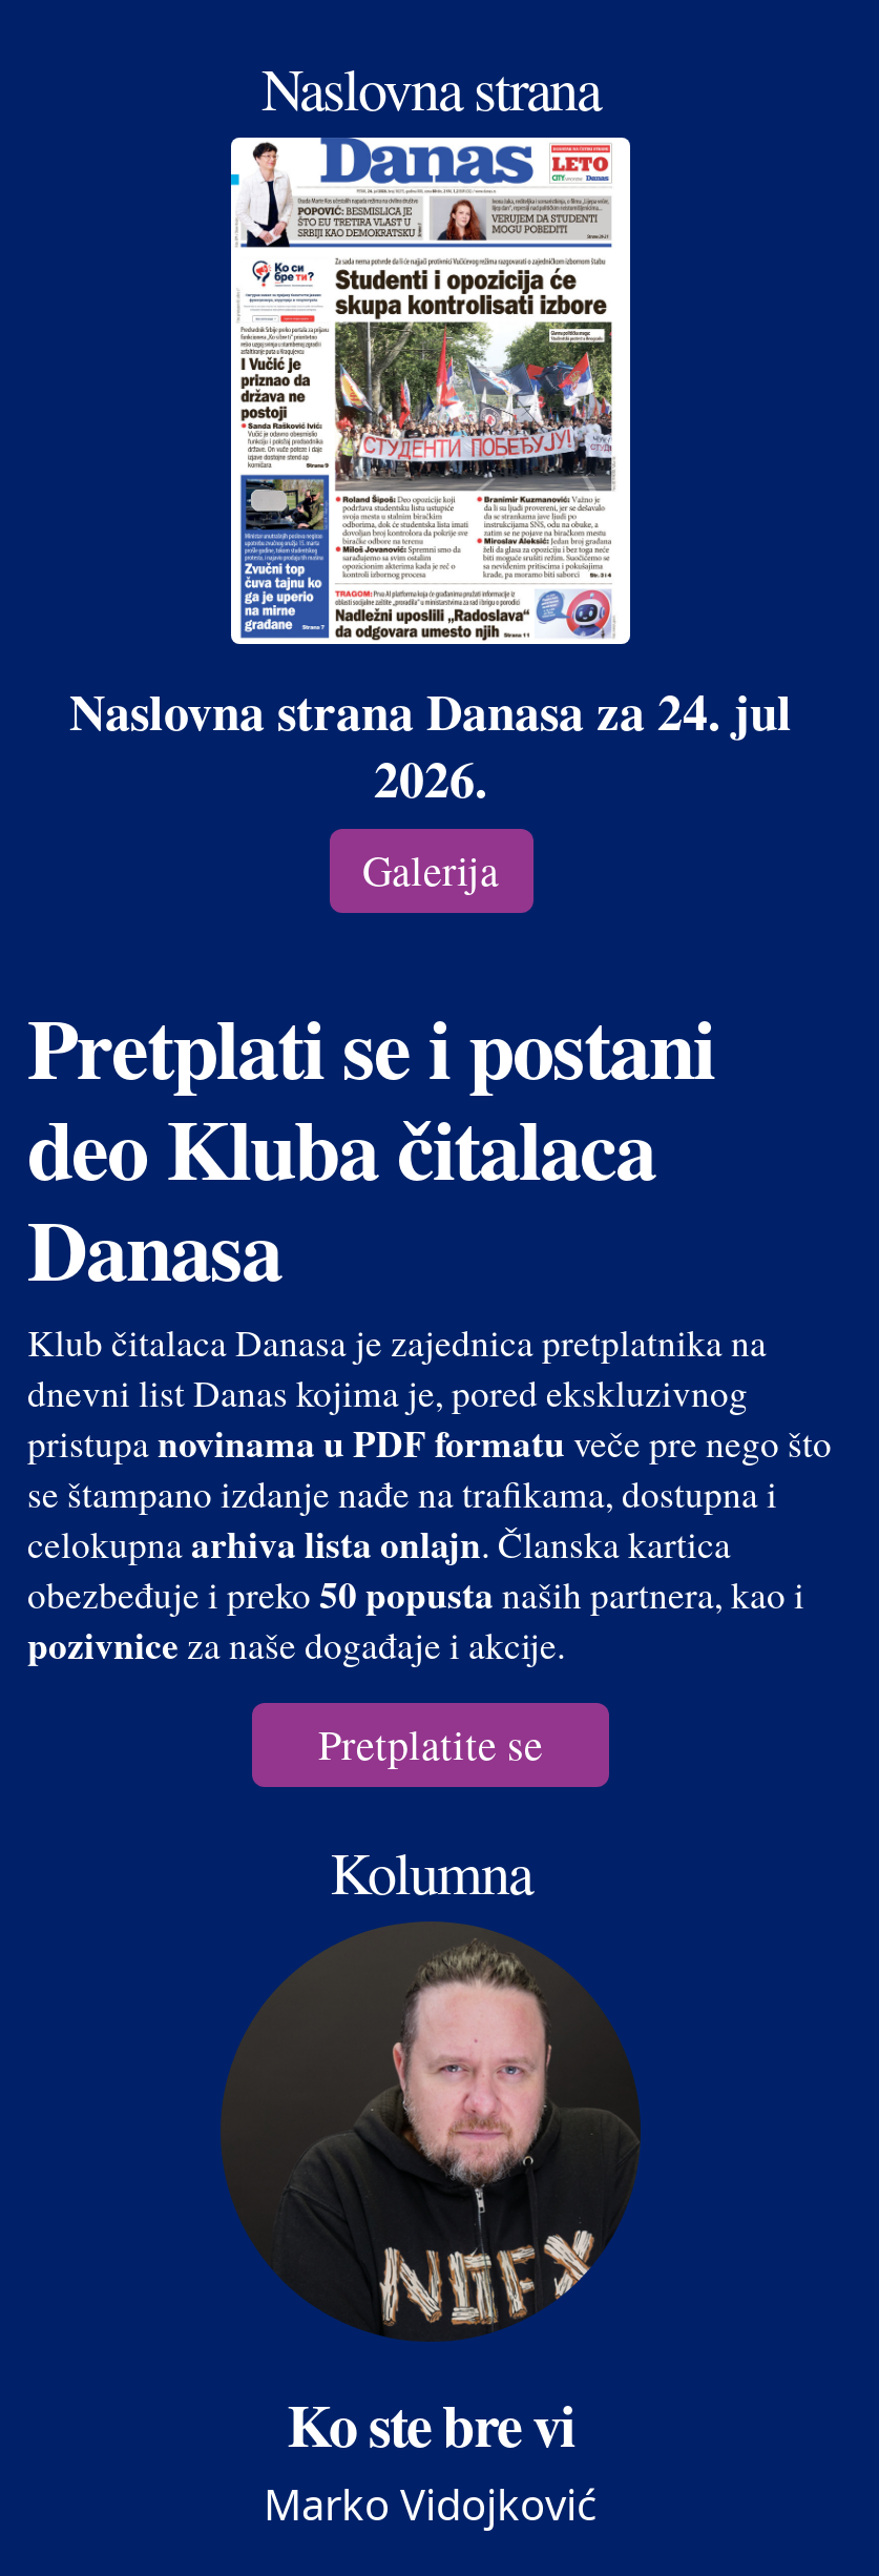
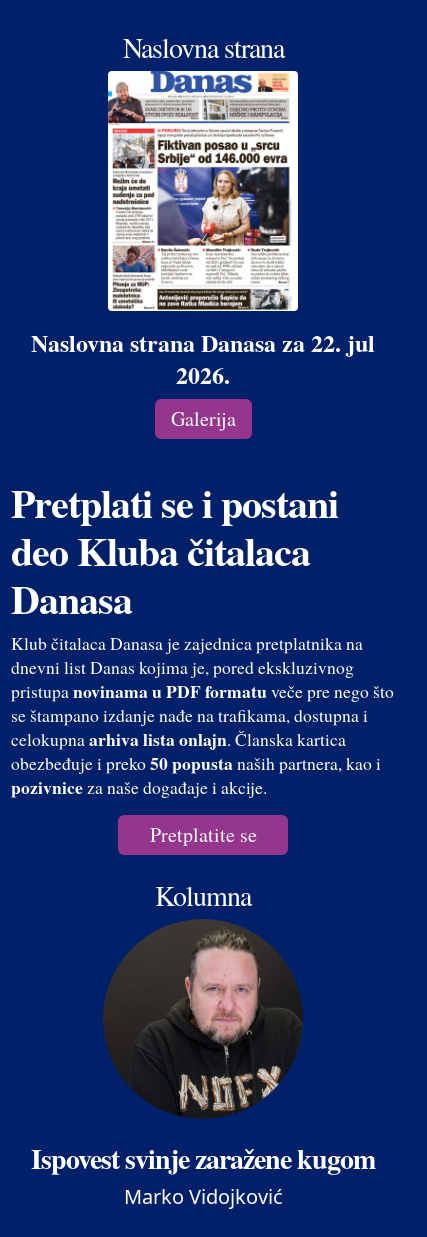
- [image]
- Naslovna strana Danasa za 24. jul
+ [image]
+ Naslovna strana Danasa za 22. jul

- Ko ste bre vi
+ Ispovest svinje zaražene kugom
